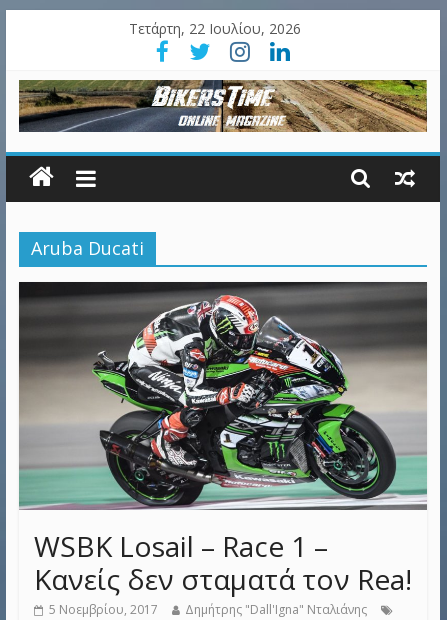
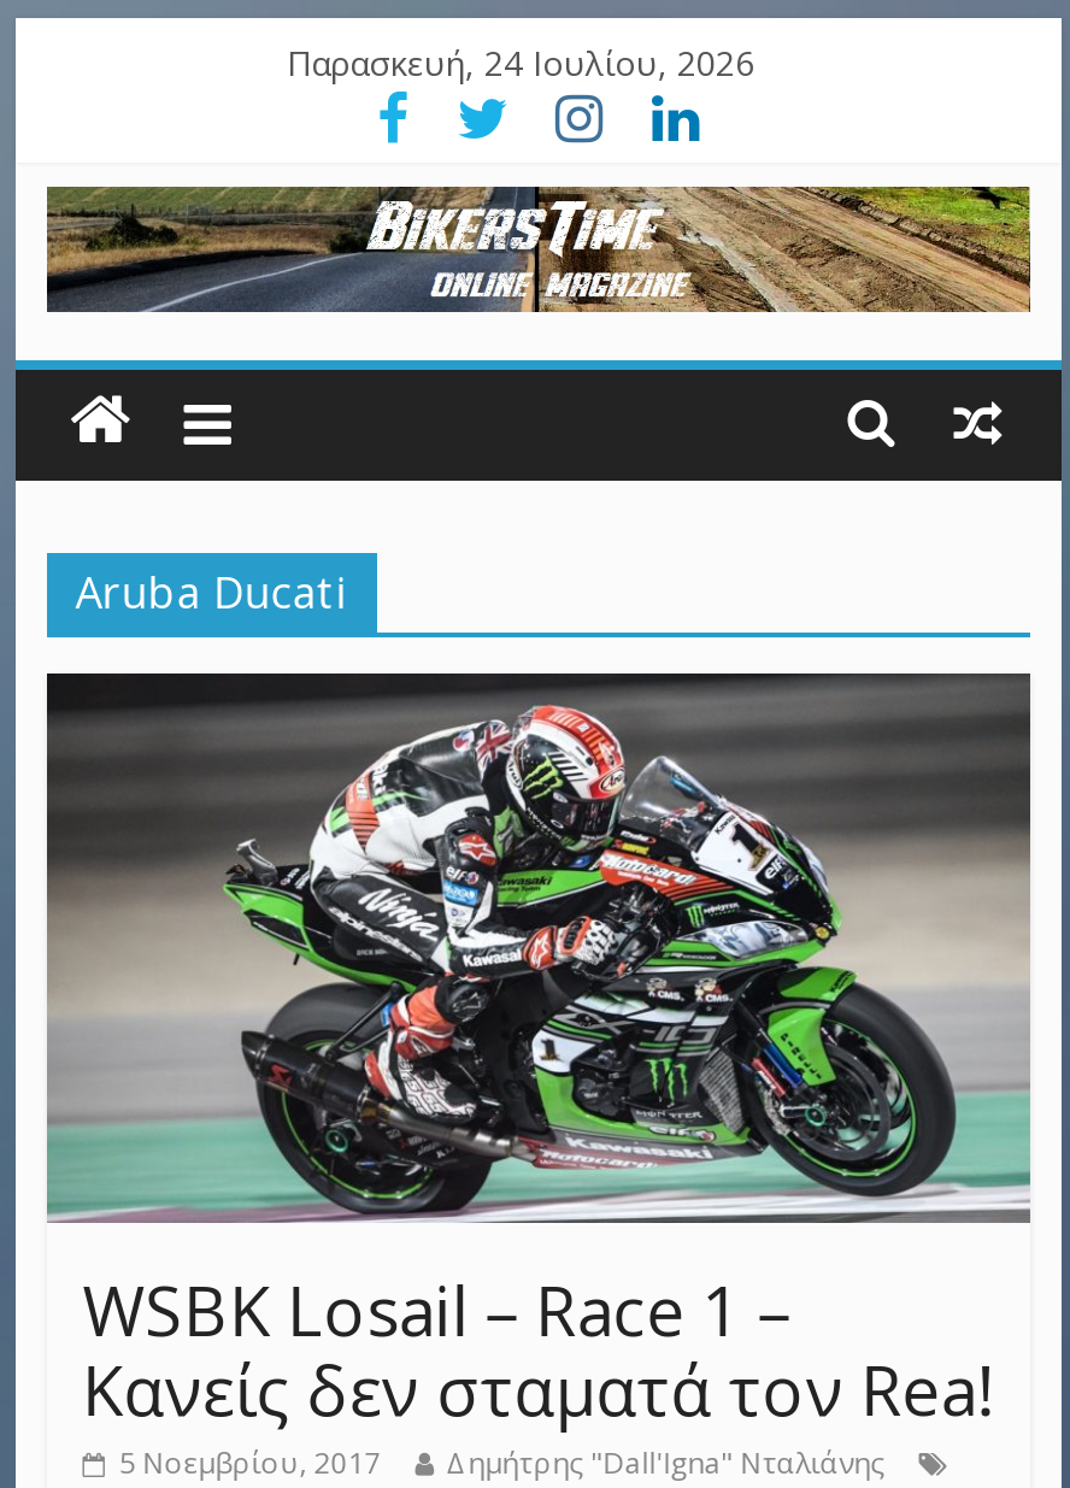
- Τετάρτη, 22 Ιουλίου, 2026
+ Παρασκευή, 24 Ιουλίου, 2026
